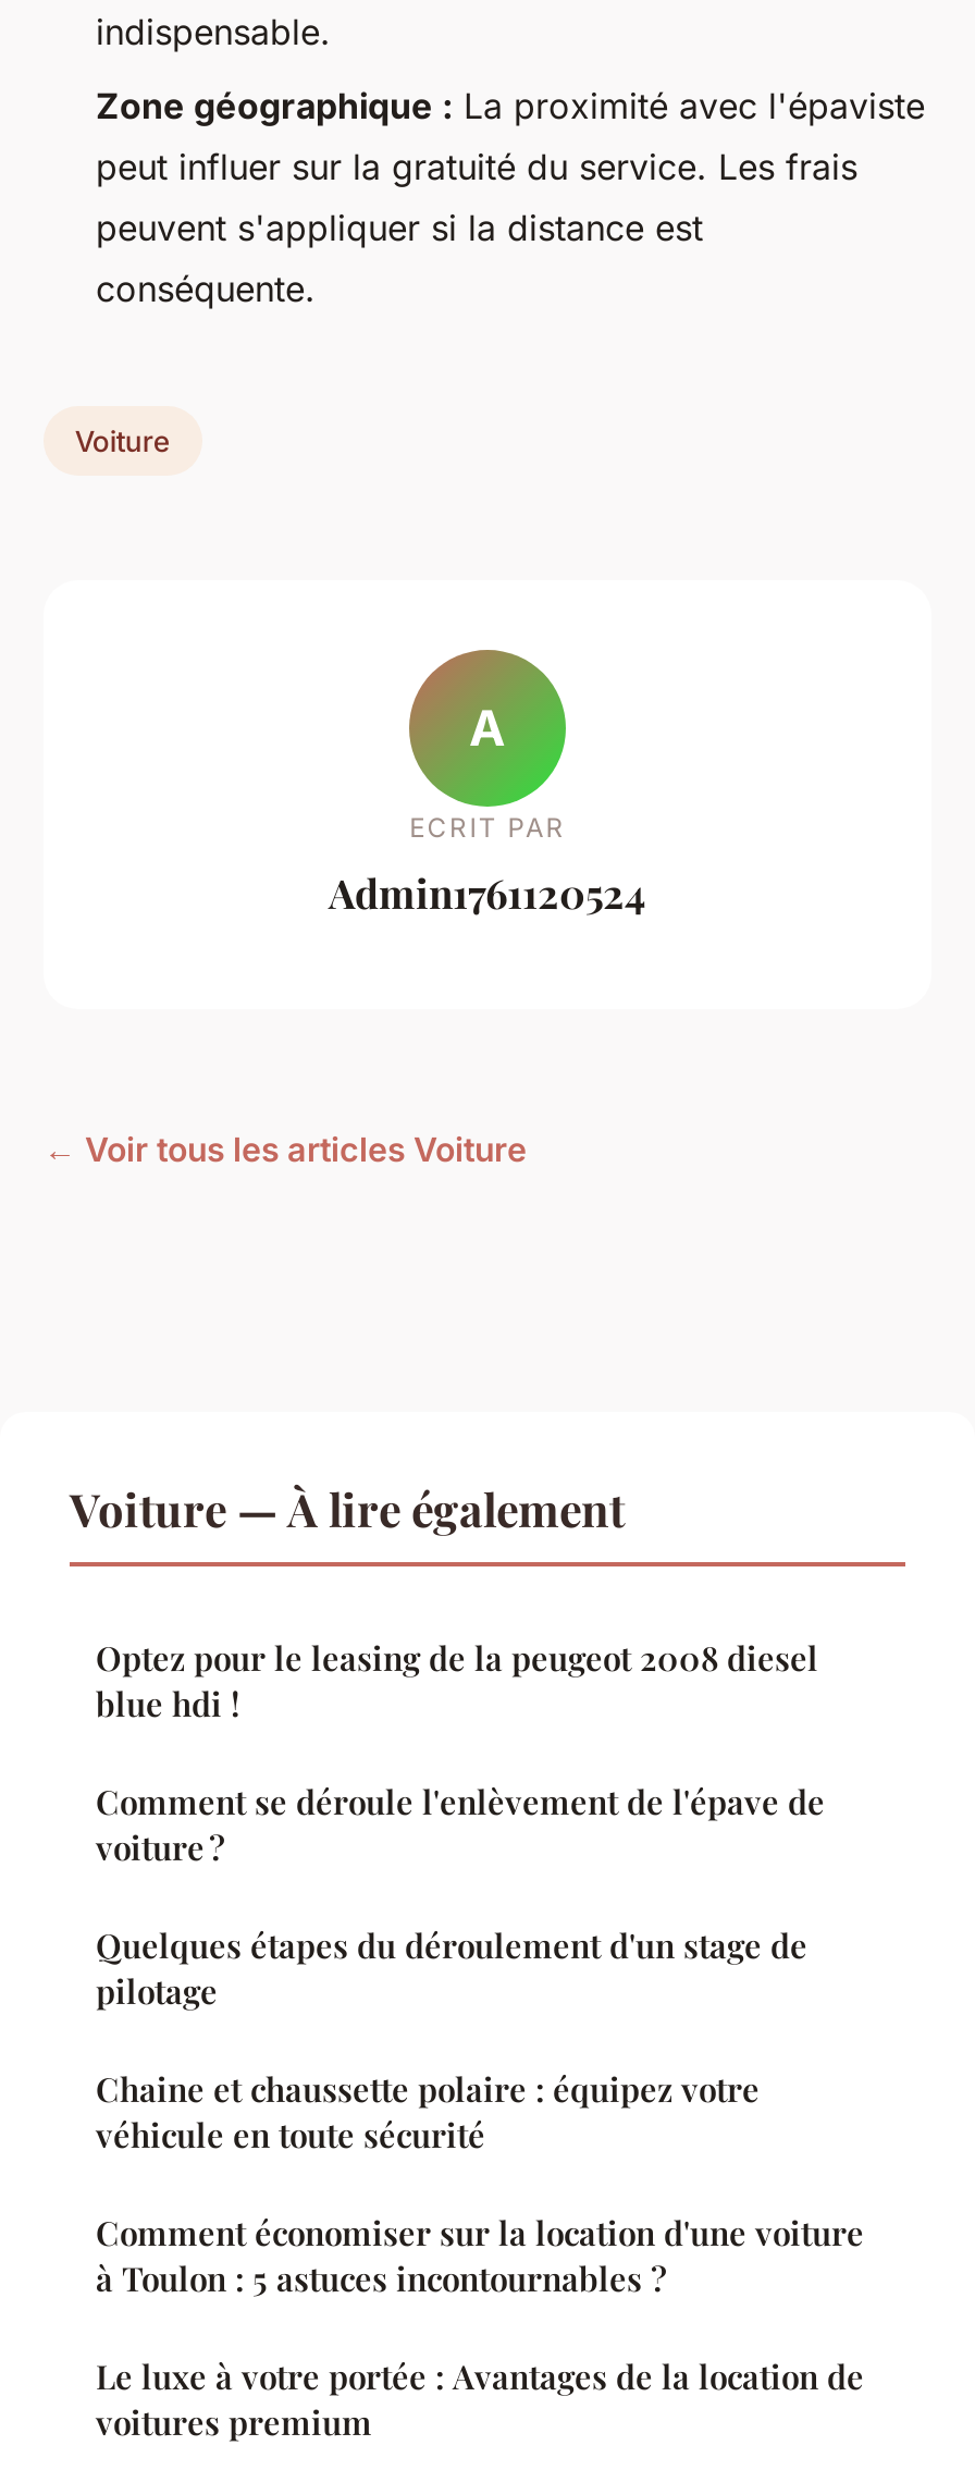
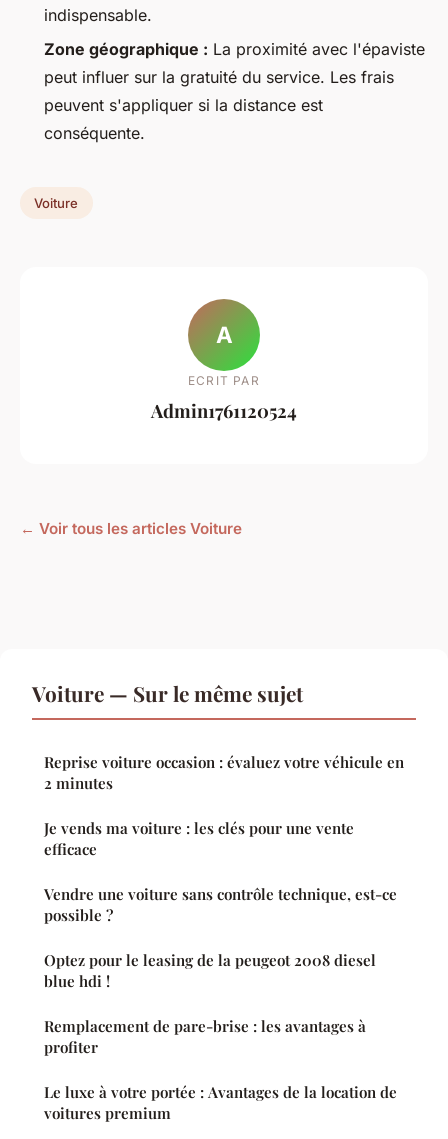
- Voiture — À lire également
+ Voiture — Sur le même sujet
+ Reprise voiture occasion : évaluez votre véhicule en
+ 2 minutes
+ Je vends ma voiture : les clés pour une vente
+ efficace
+ Vendre une voiture sans contrôle technique, est-ce
+ possible ?

moved down: Optez pour le leasing de la peugeot 2008 diesel | blue hdi !

- Comment se déroule l'enlèvement de l'épave de
- voiture ?
- Quelques étapes du déroulement d'un stage de
- pilotage
- Chaine et chaussette polaire : équipez votre
- véhicule en toute sécurité
- Comment économiser sur la location d'une voiture
- à Toulon : 5 astuces incontournables ?
+ Remplacement de pare-brise : les avantages à
+ profiter
